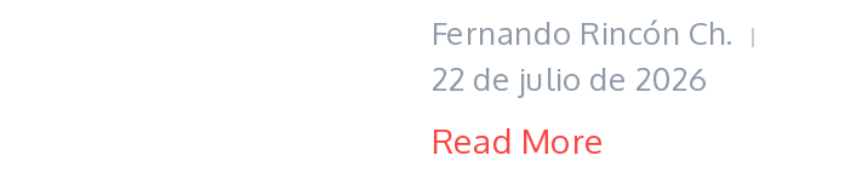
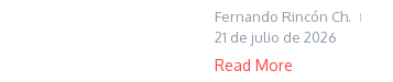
- 22 de julio de 2026
+ 21 de julio de 2026
